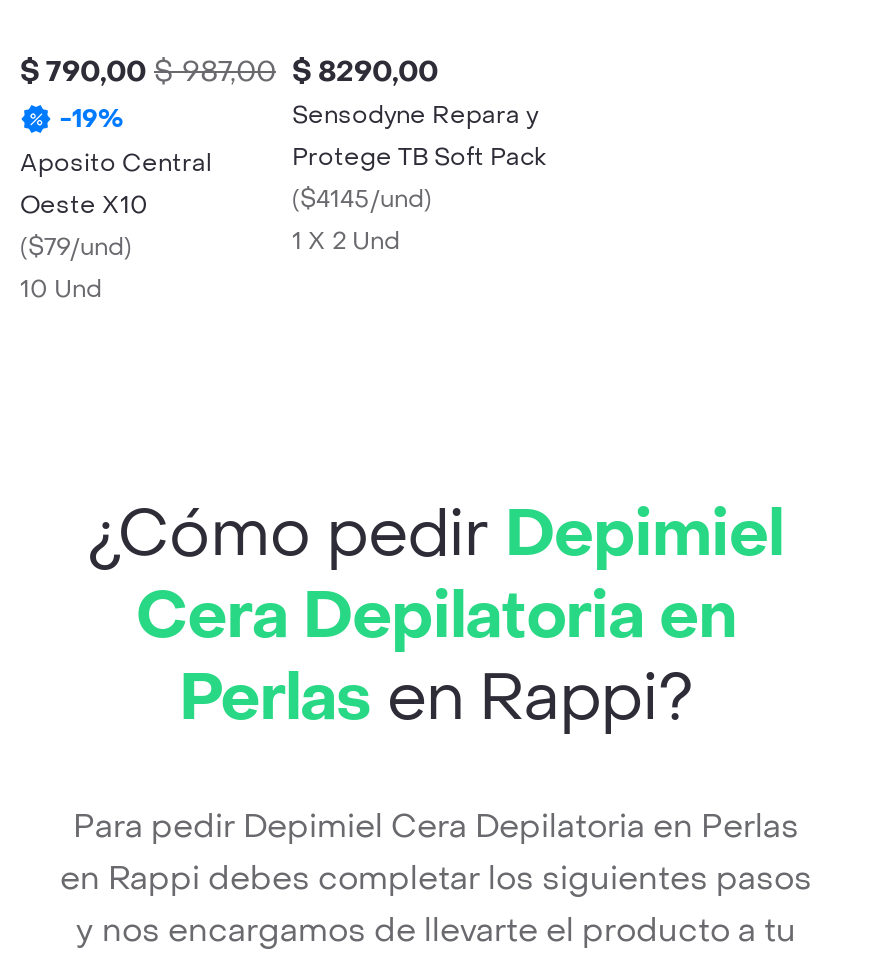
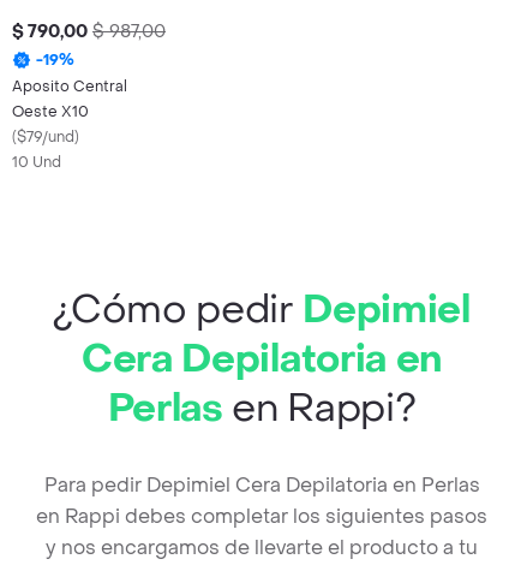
- $ 8290,00
- Sensodyne Repara y
- Protege TB Soft Pack
- ($4145/und)
- 1 X 2 Und
